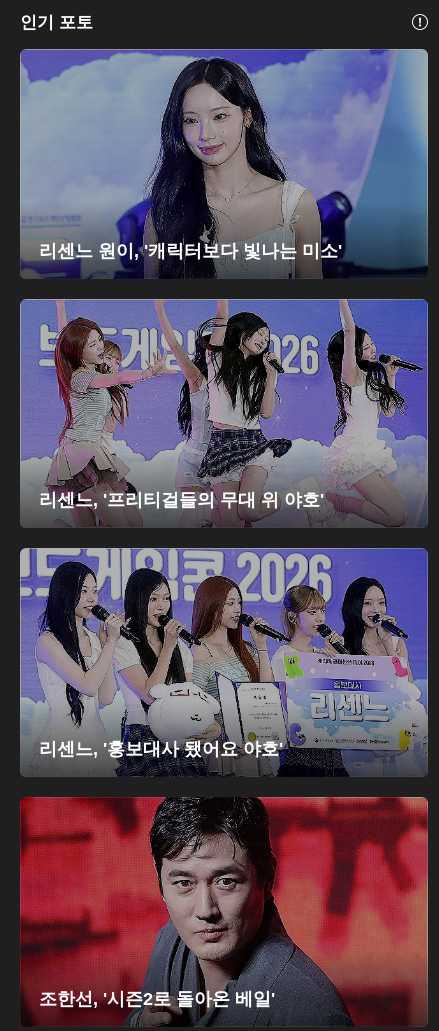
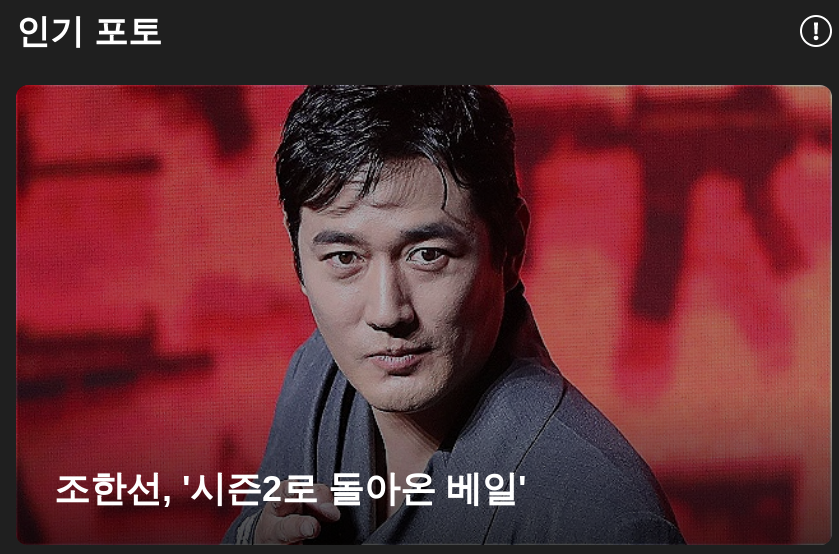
- [image]
- 리센느 원이, '캐릭터보다 빛나는 미소'

- [image]
- 리센느, '프리티걸들의 무대 위 야호'

- [image]
- 리센느, '홍보대사 됐어요 야호'
